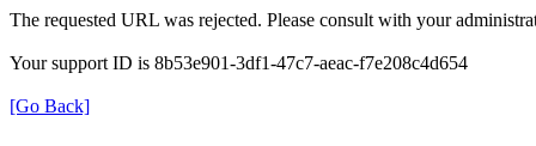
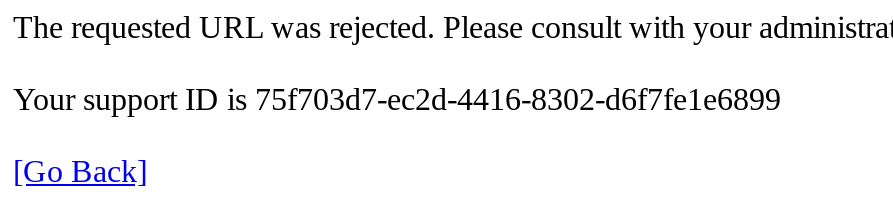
- Your support ID is 8b53e901-3df1-47c7-aeac-f7e208c4d654
+ Your support ID is 75f703d7-ec2d-4416-8302-d6f7fe1e6899
